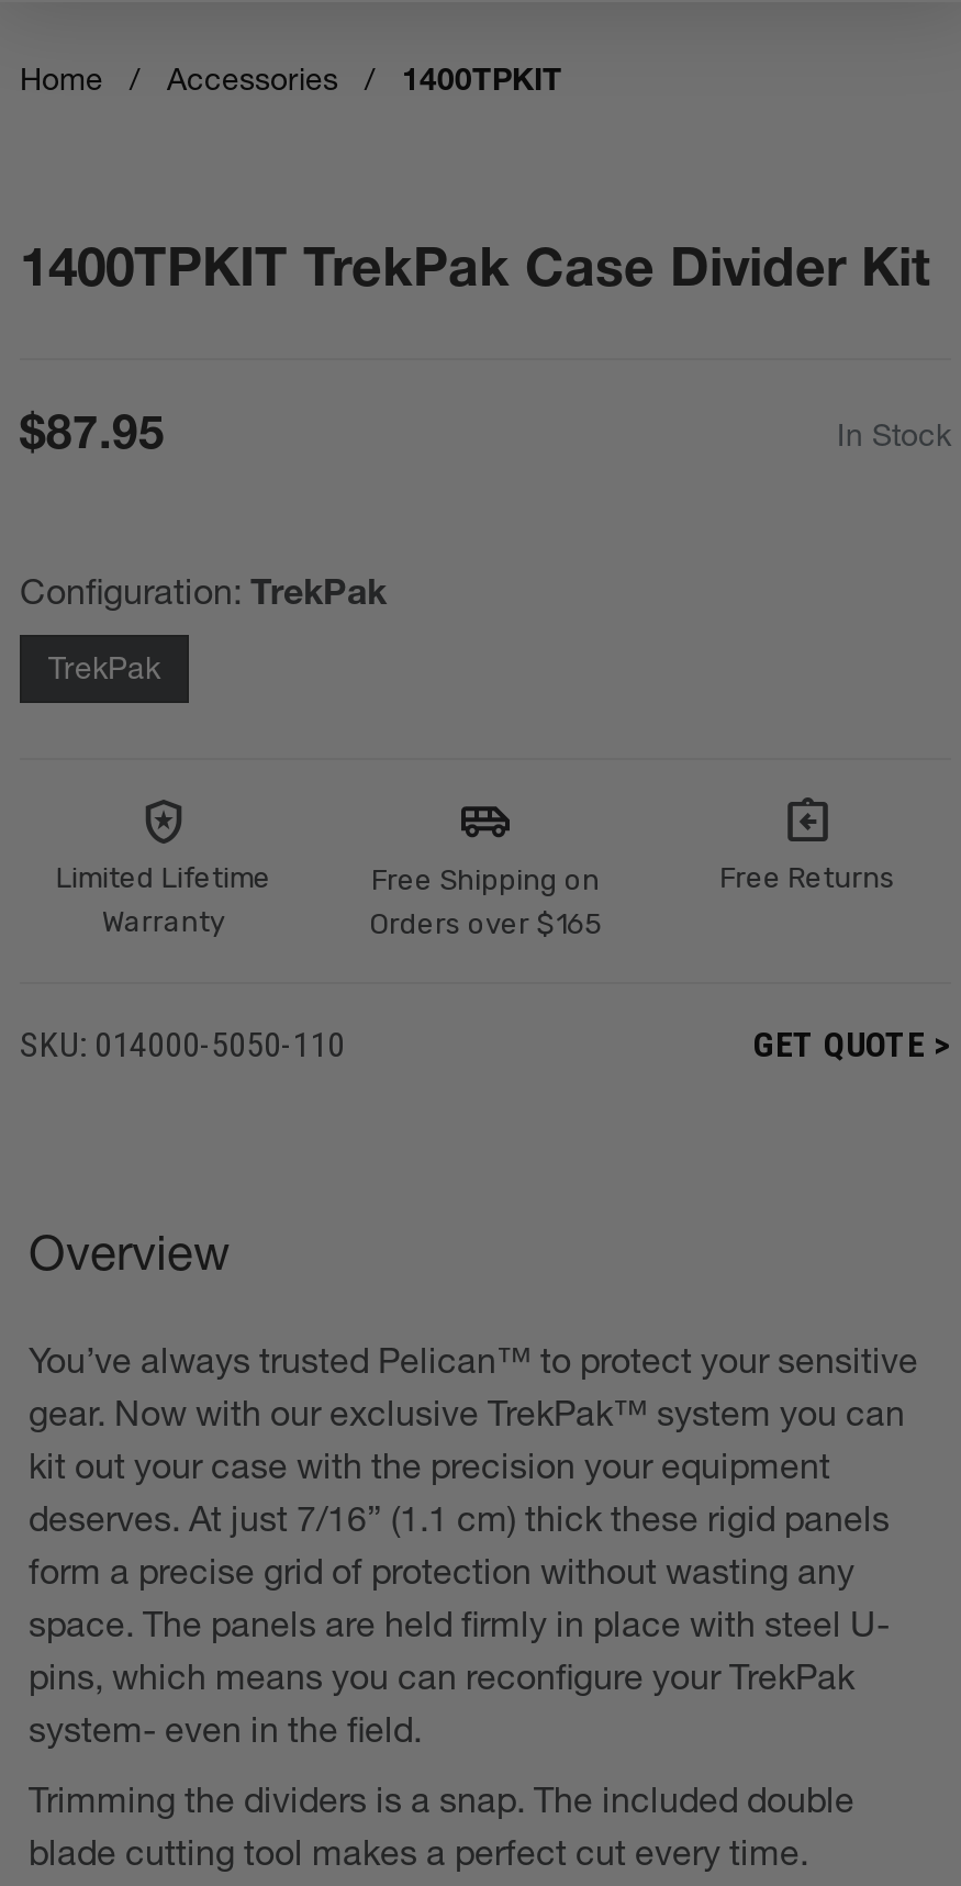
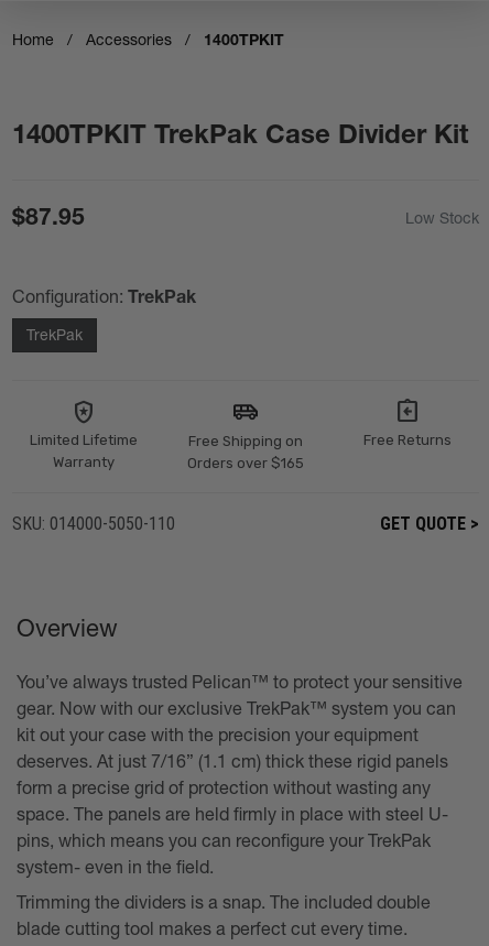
- In Stock
+ Low Stock
